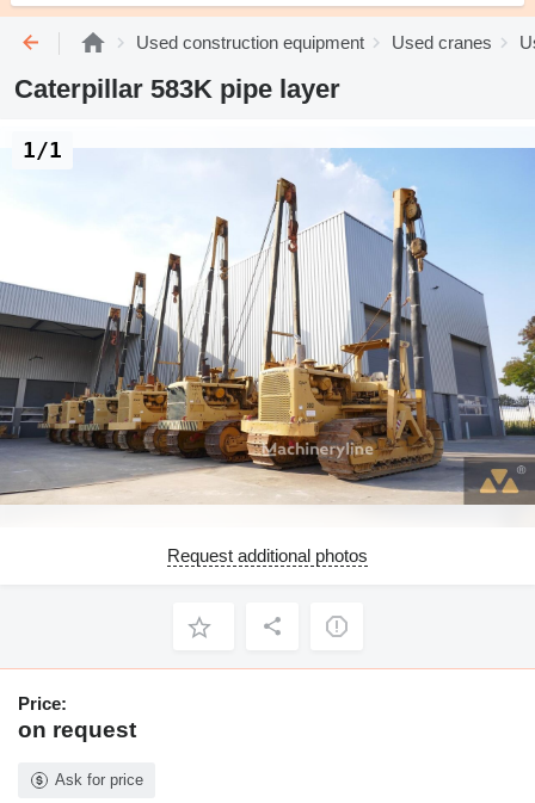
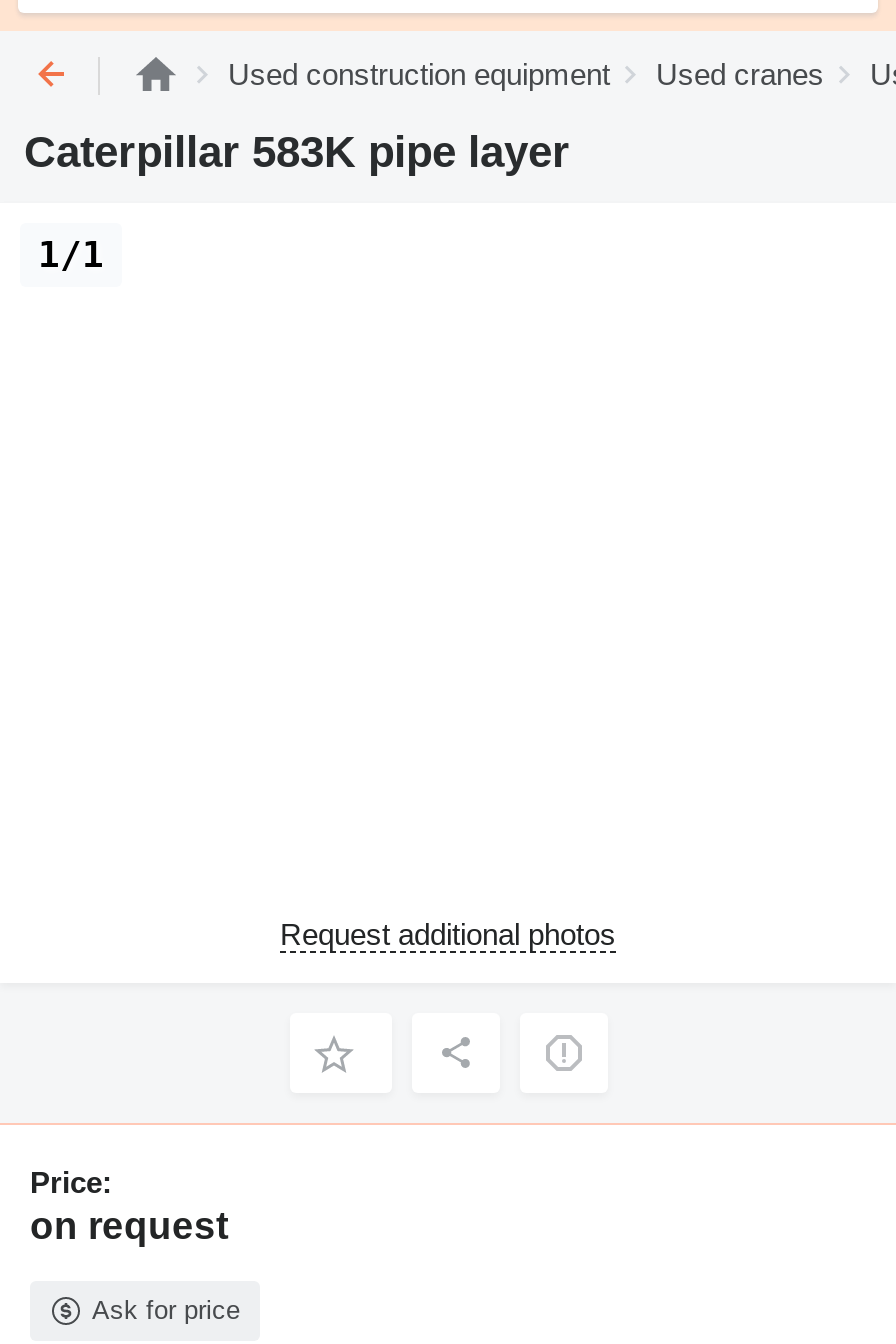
- [image]
